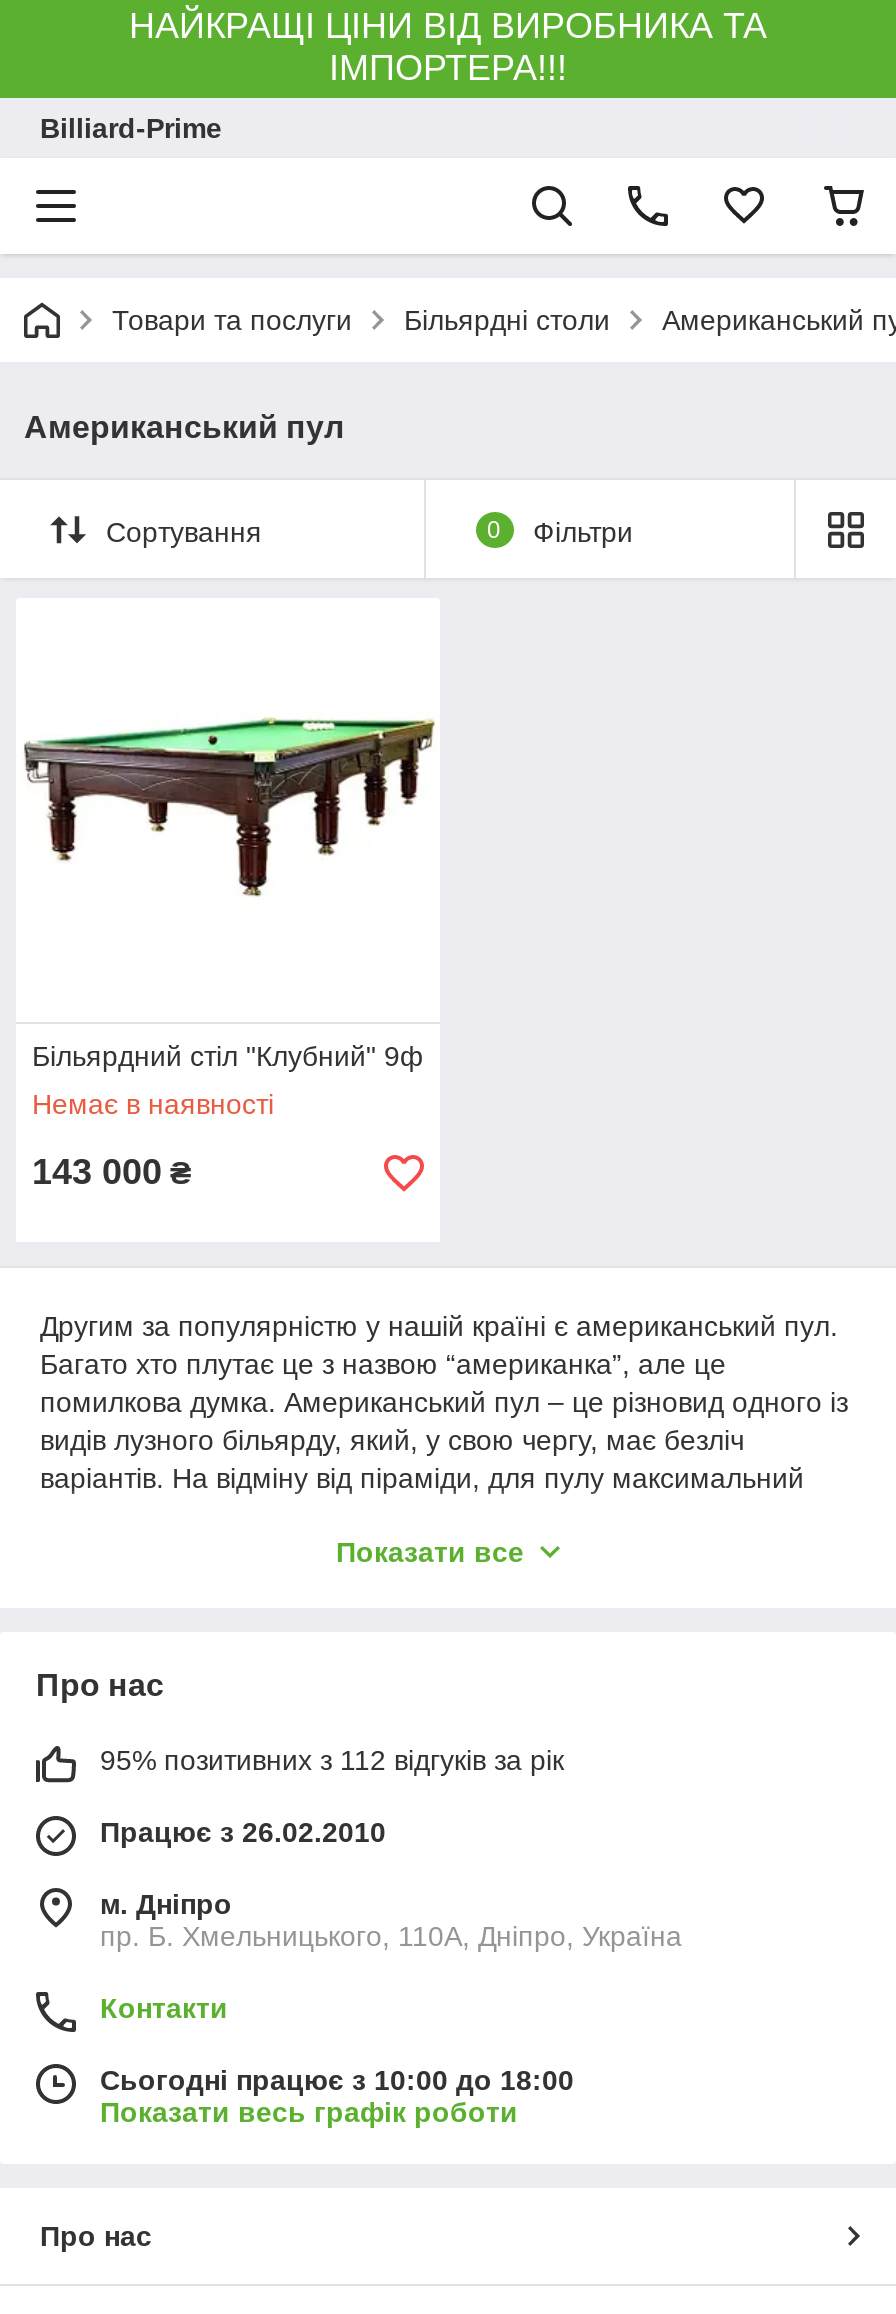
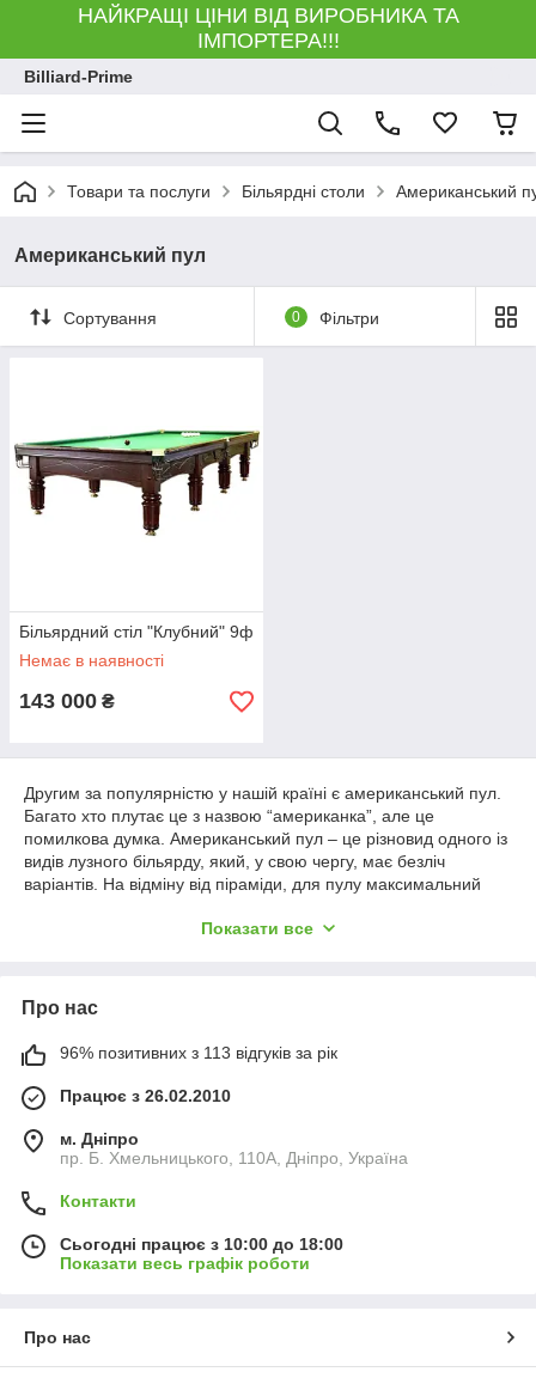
- 95% позитивних з 112 відгуків за рік
+ 96% позитивних з 113 відгуків за рік
